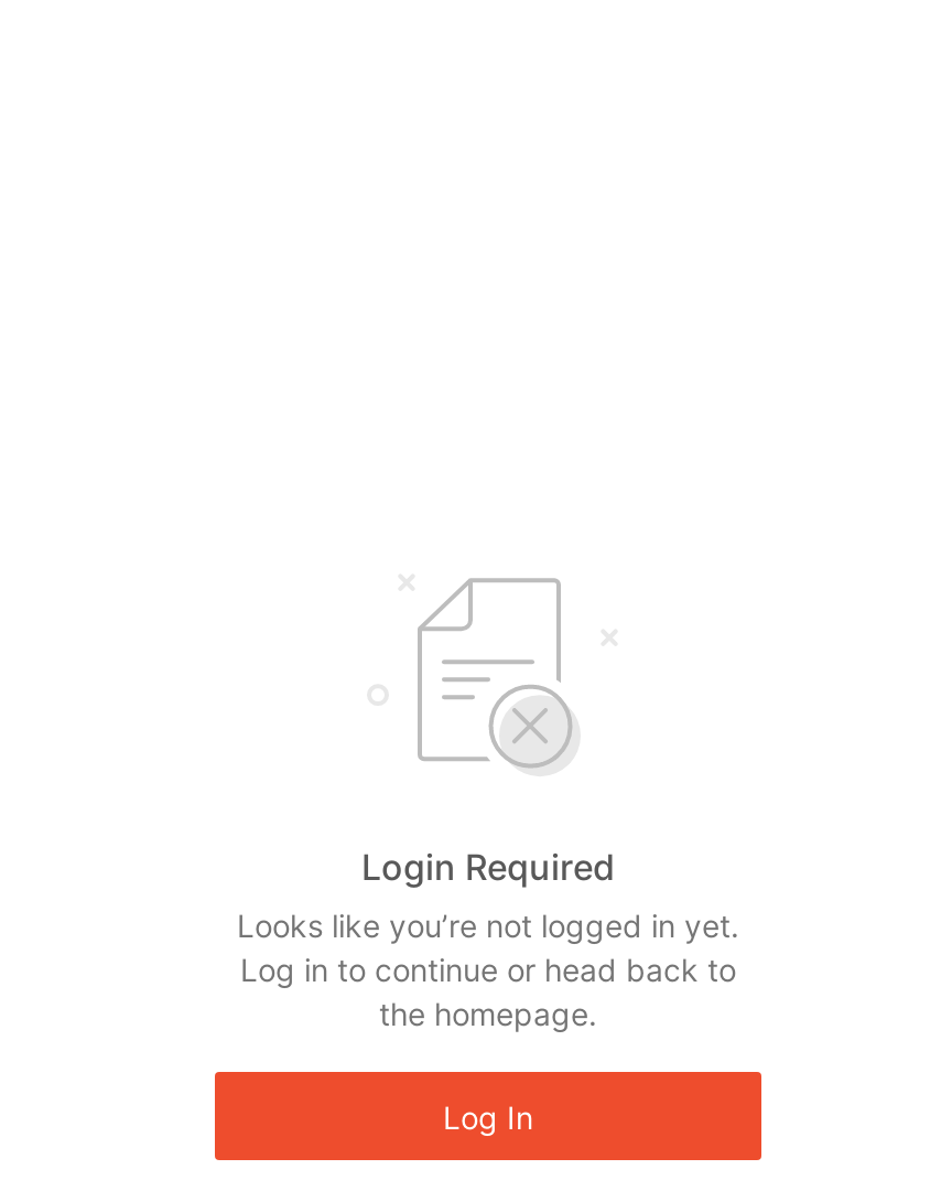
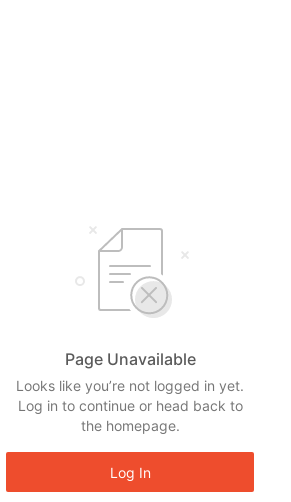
- Login Required
+ Page Unavailable
